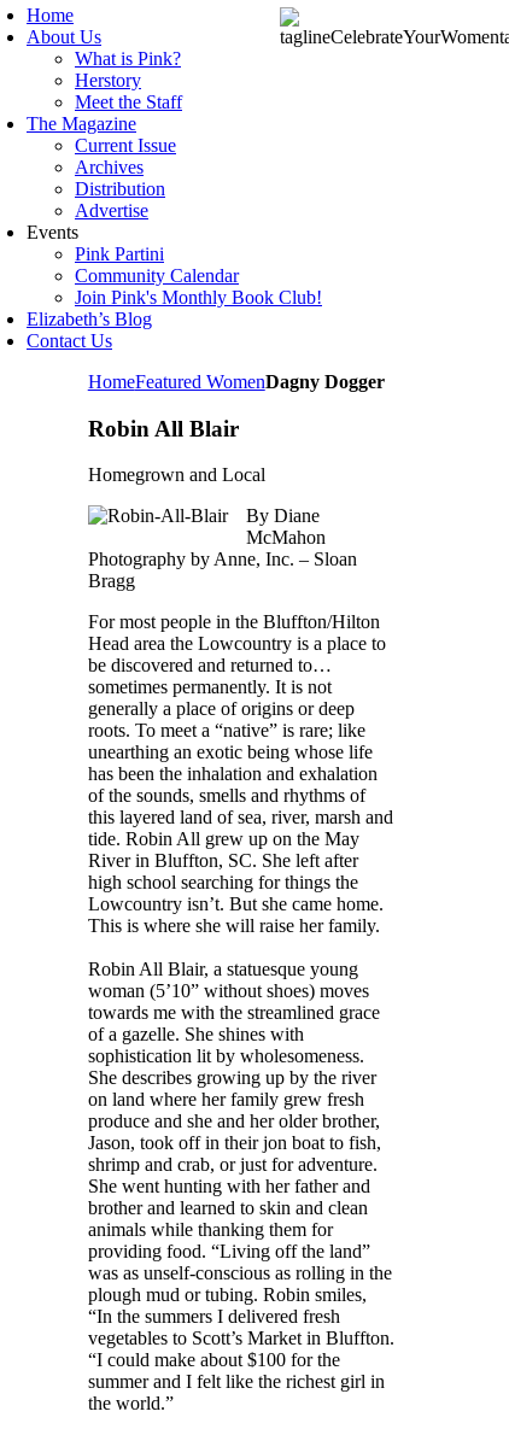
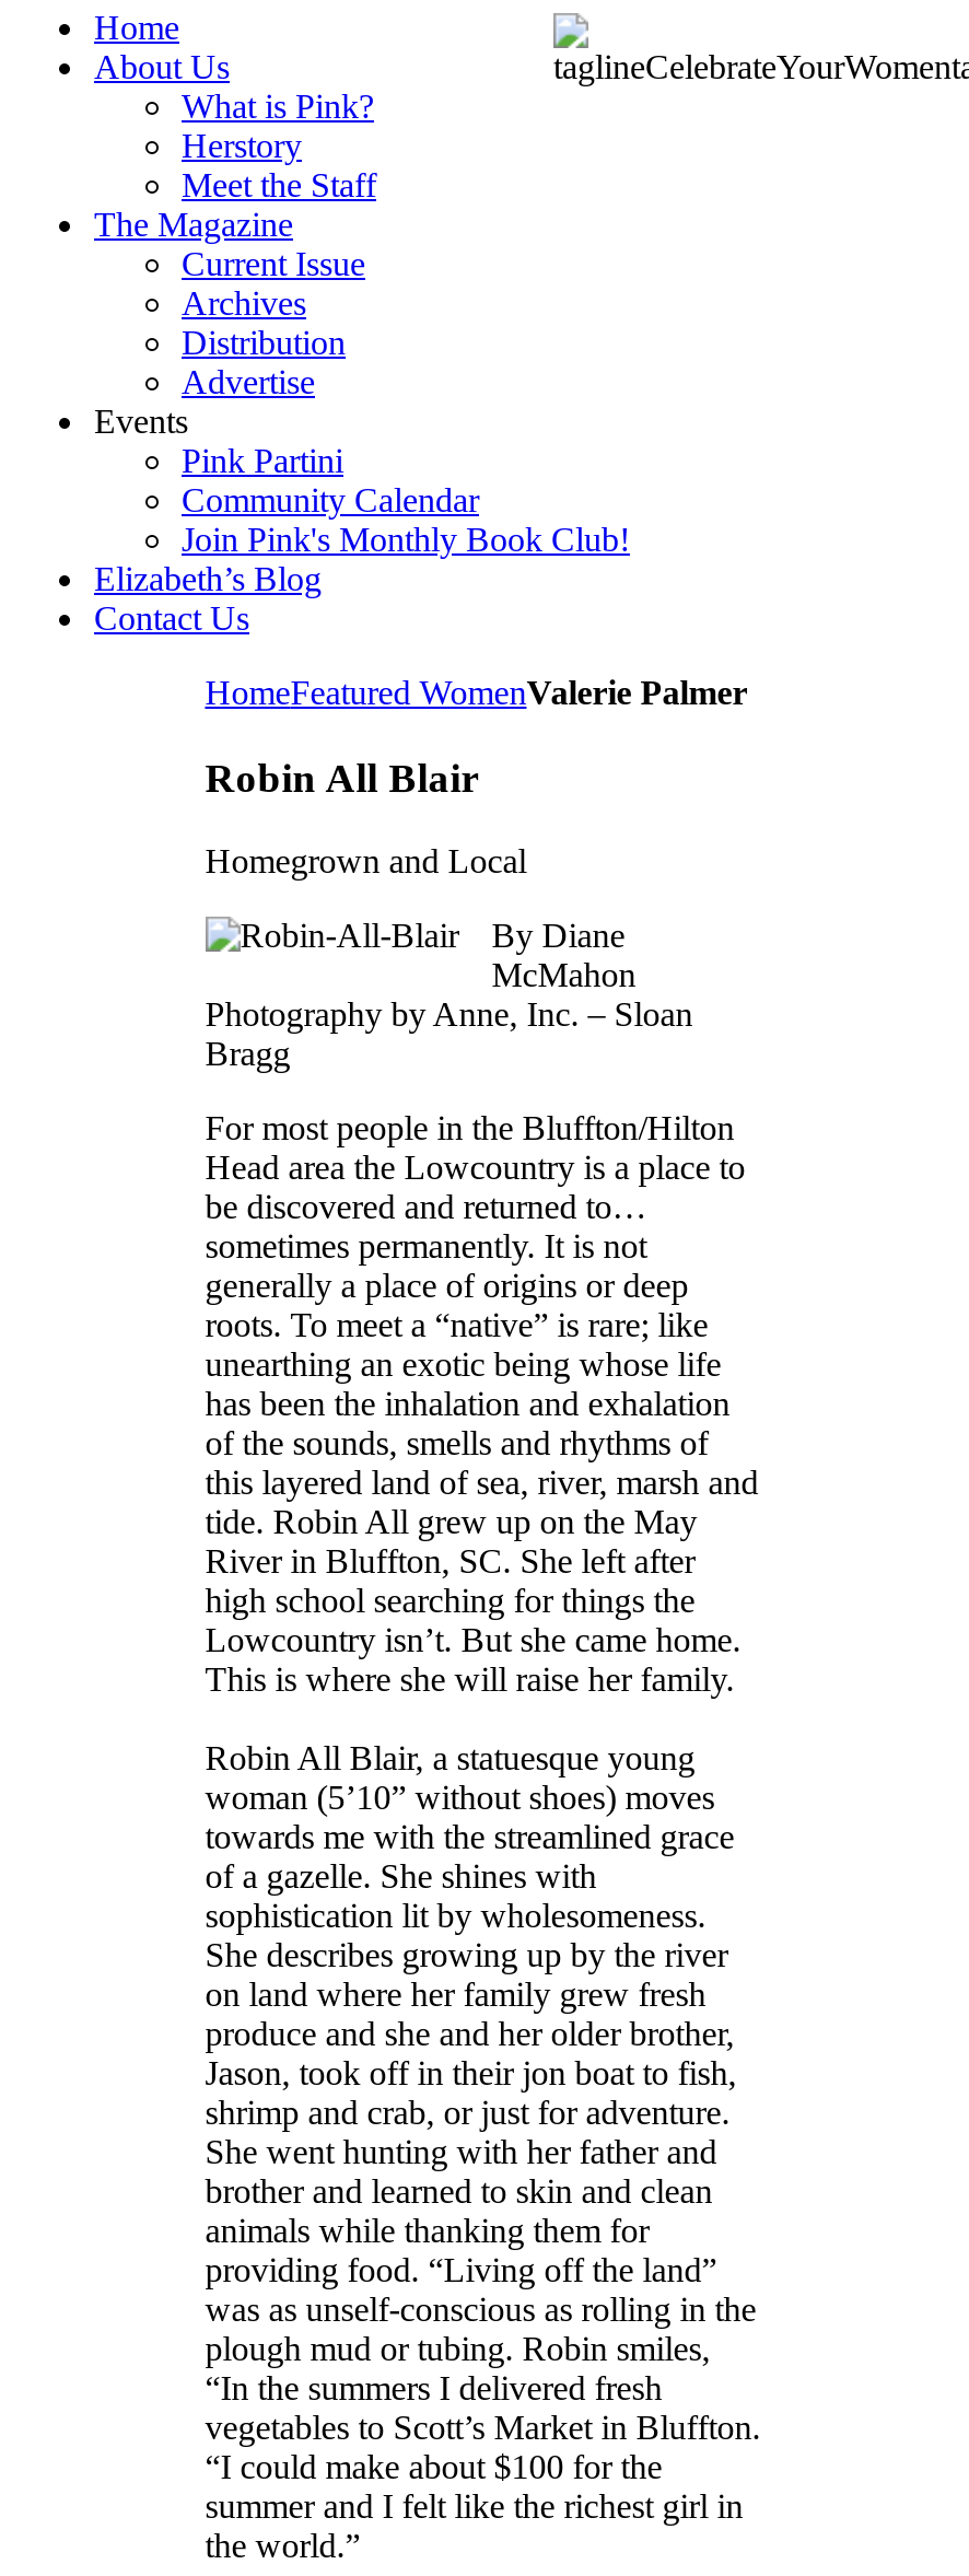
- HomeFeatured WomenDagny Dogger
+ HomeFeatured WomenValerie Palmer
